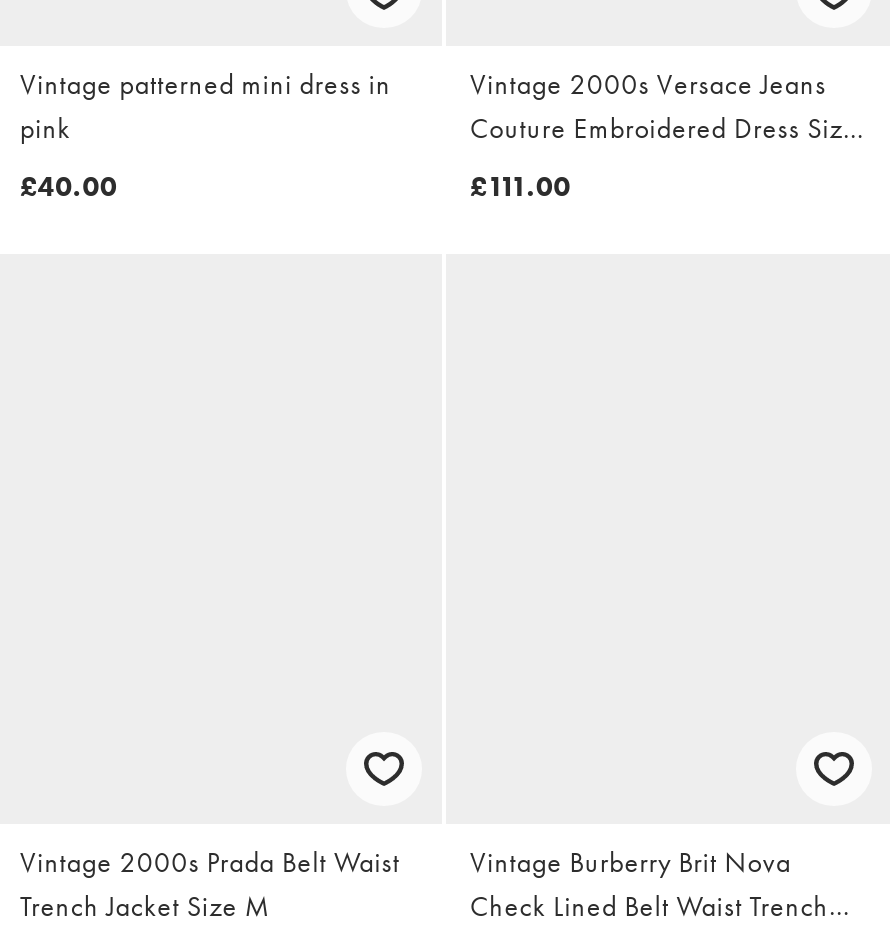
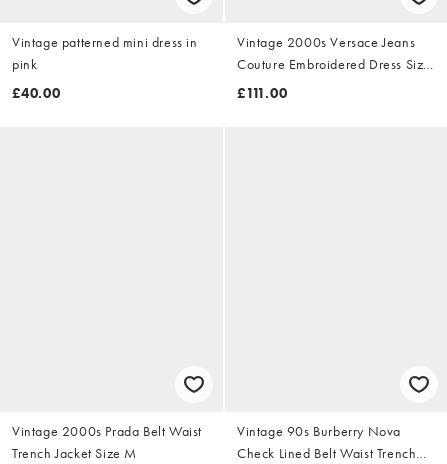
- Vintage Burberry Brit Nova
+ Vintage 90s Burberry Nova
